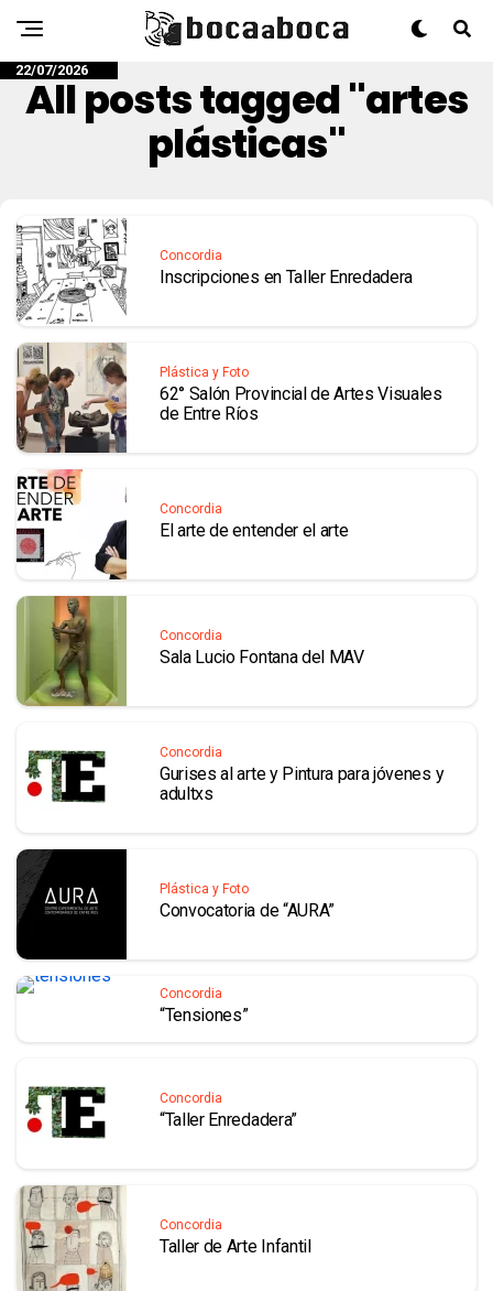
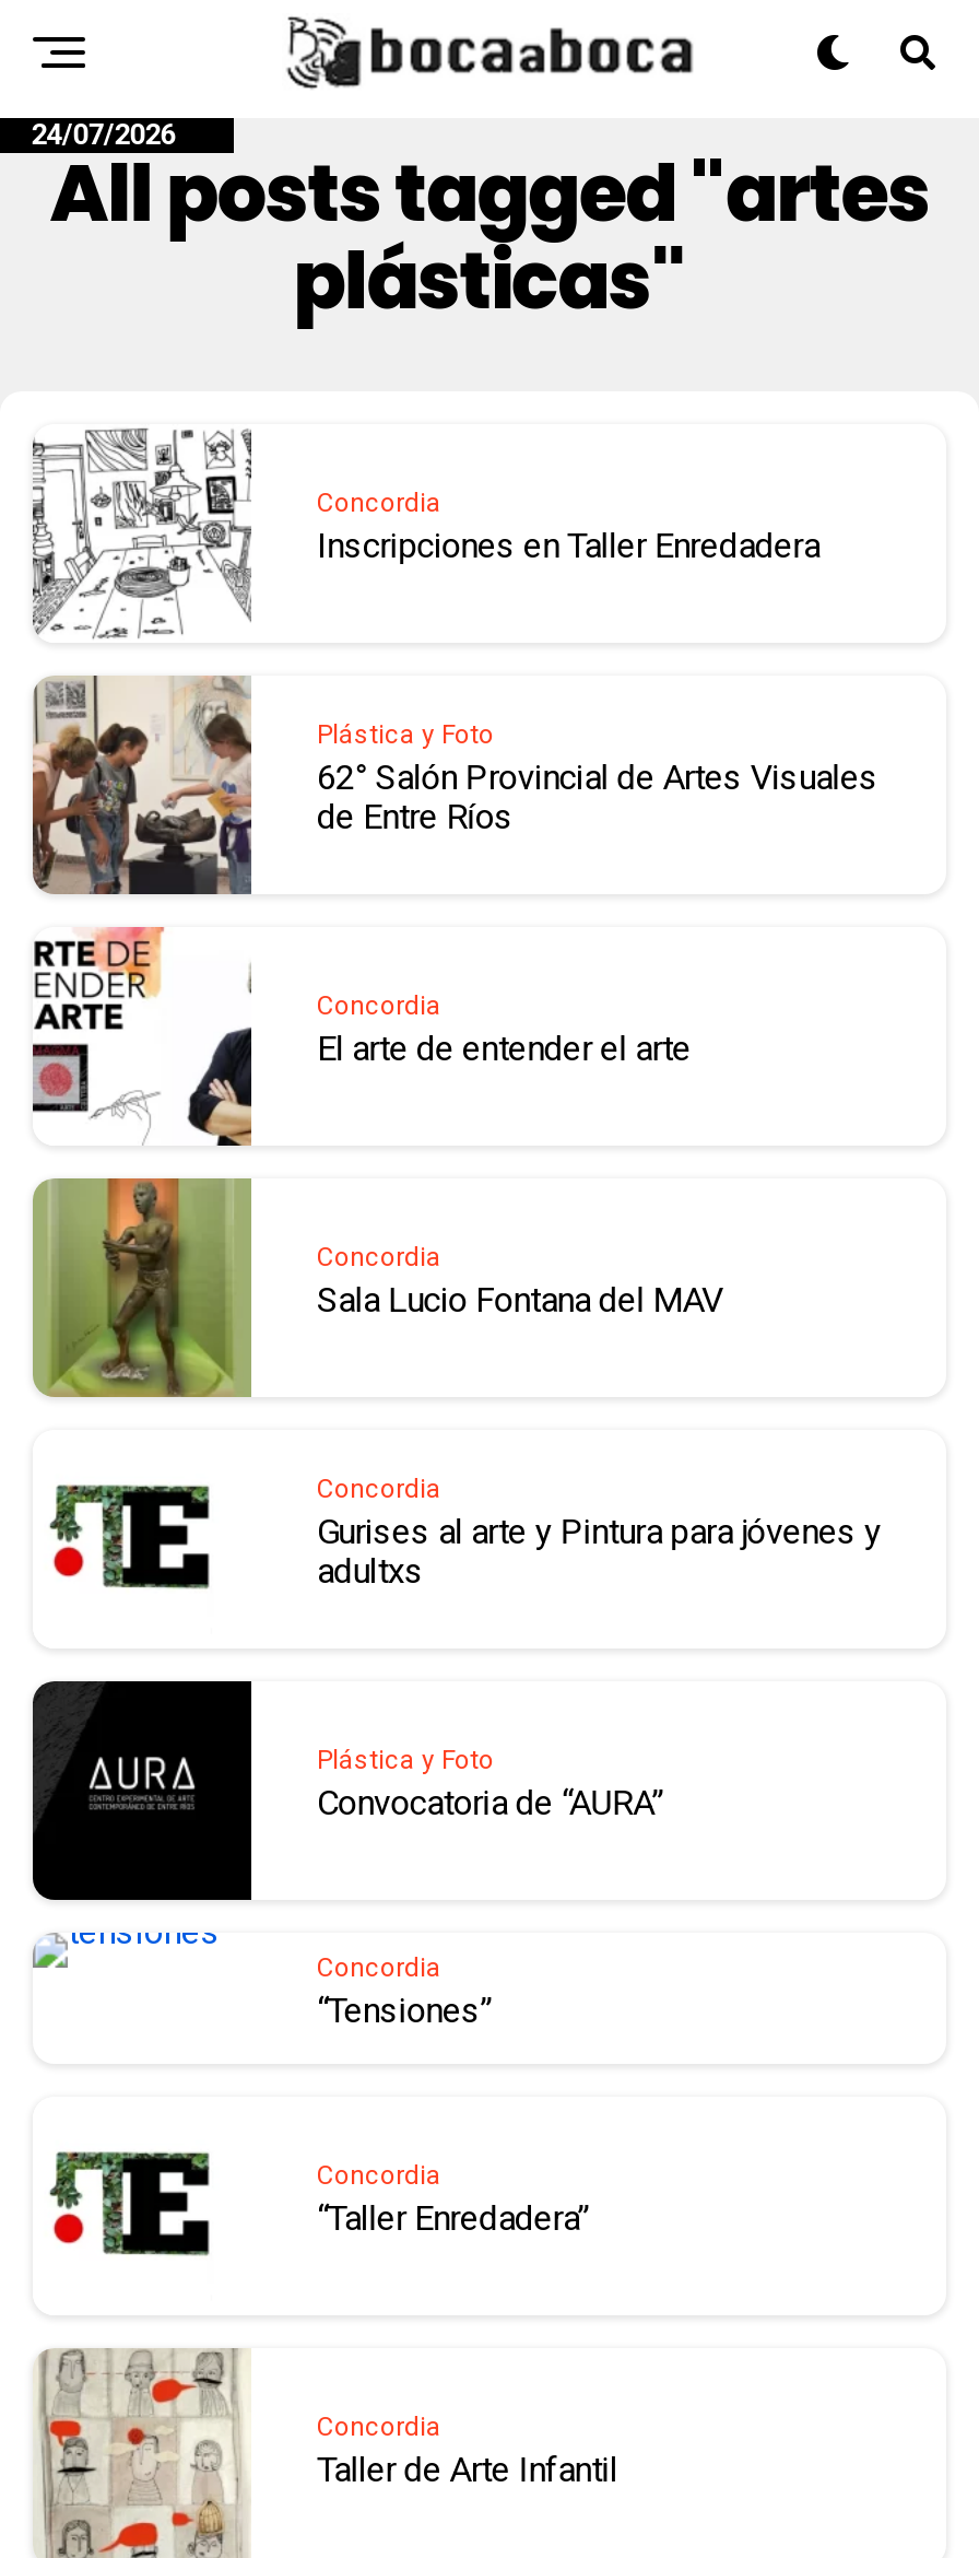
- 22/07/2026
+ 24/07/2026
